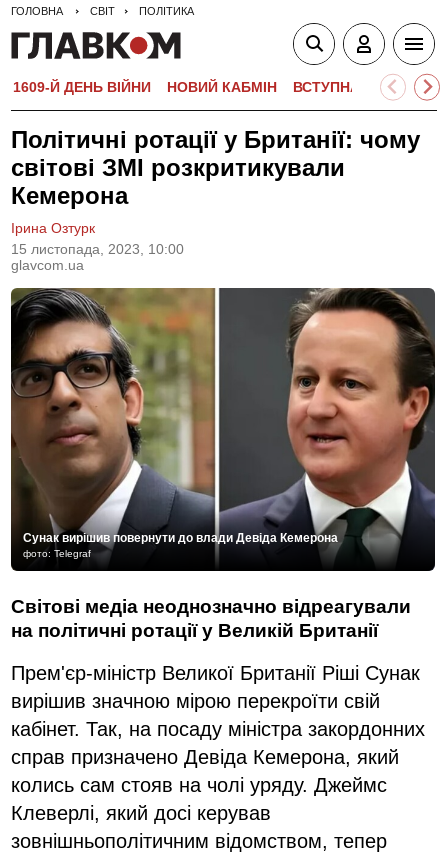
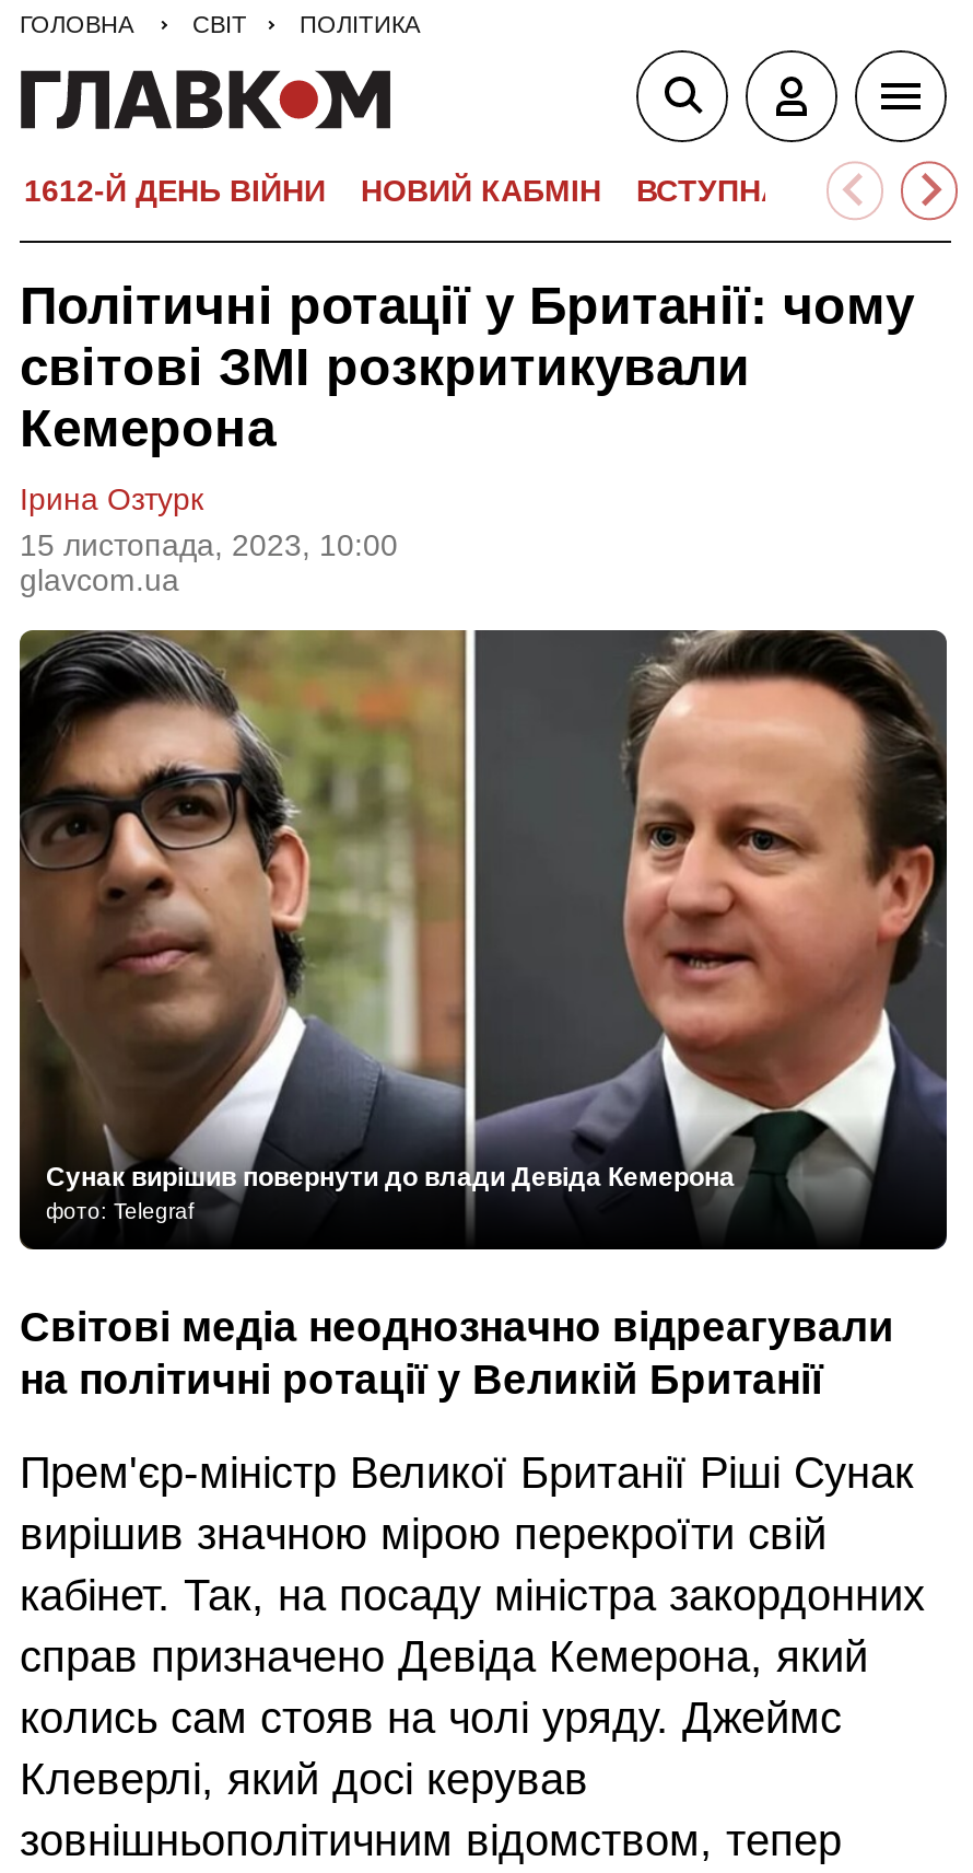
- 1609-Й ДЕНЬ ВІЙНИ
+ 1612-Й ДЕНЬ ВІЙНИ
